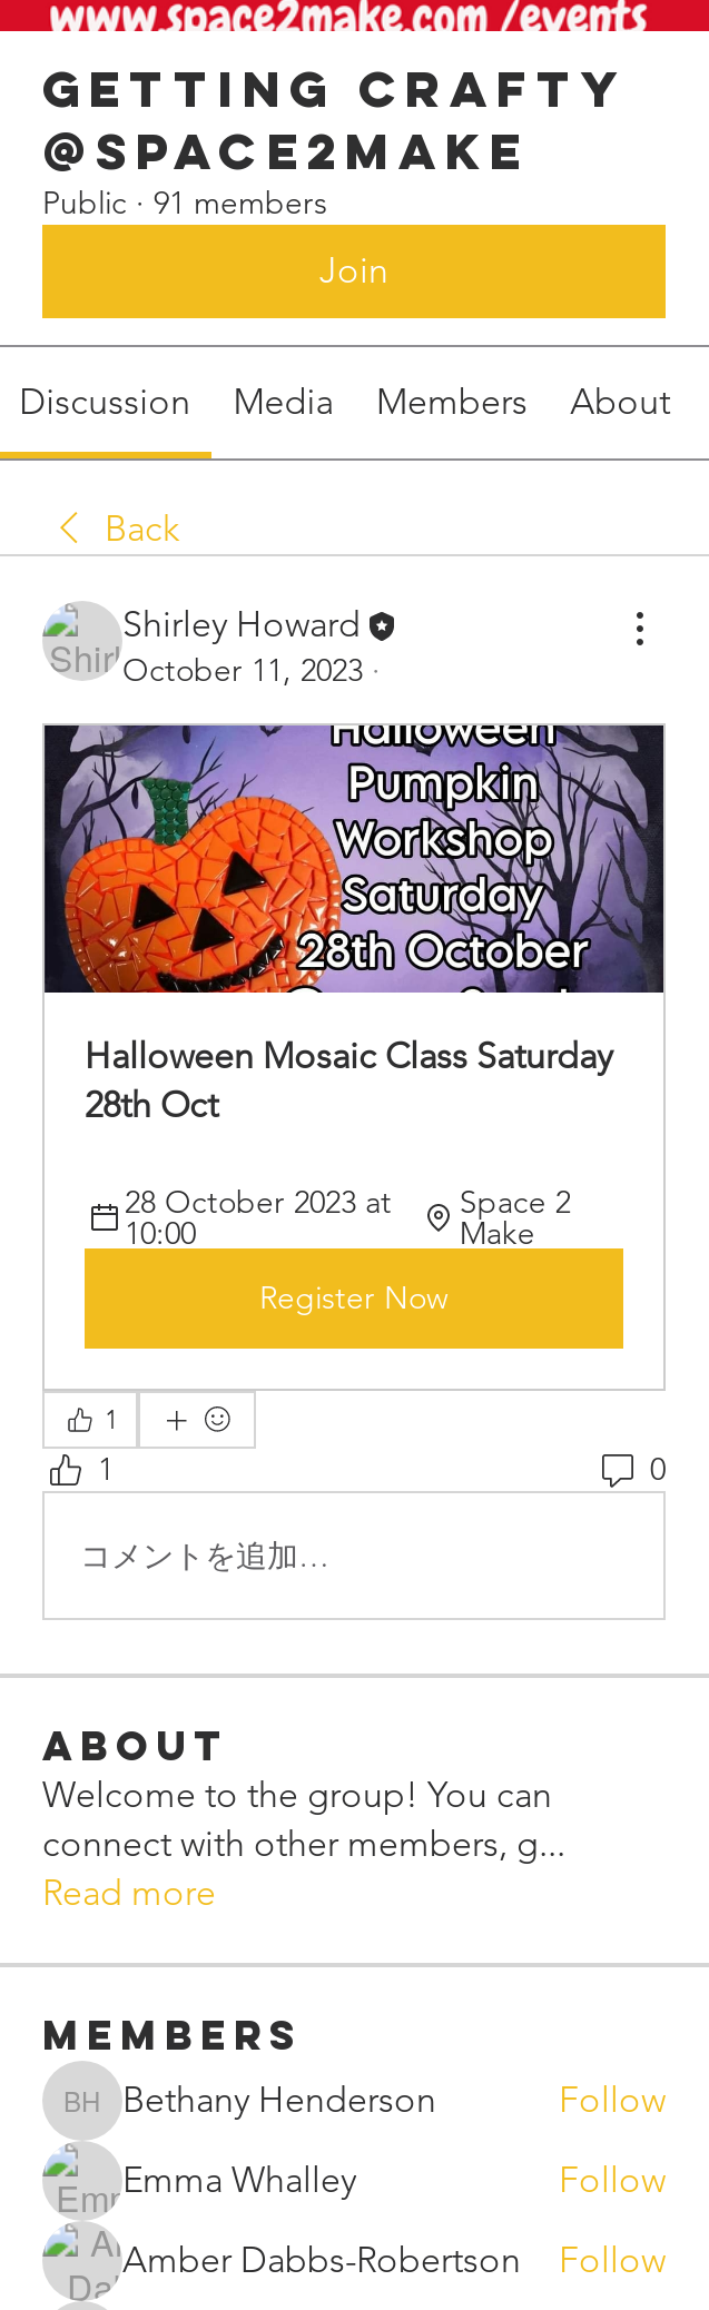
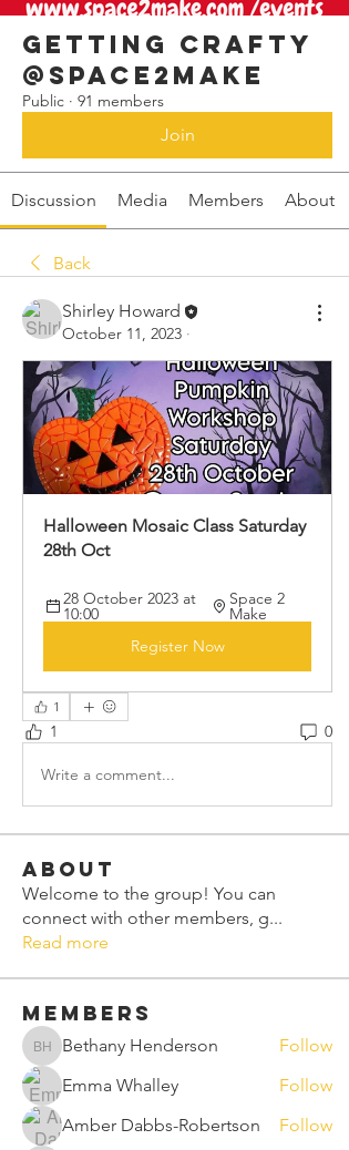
- コメントを追加…
+ Write a comment...
